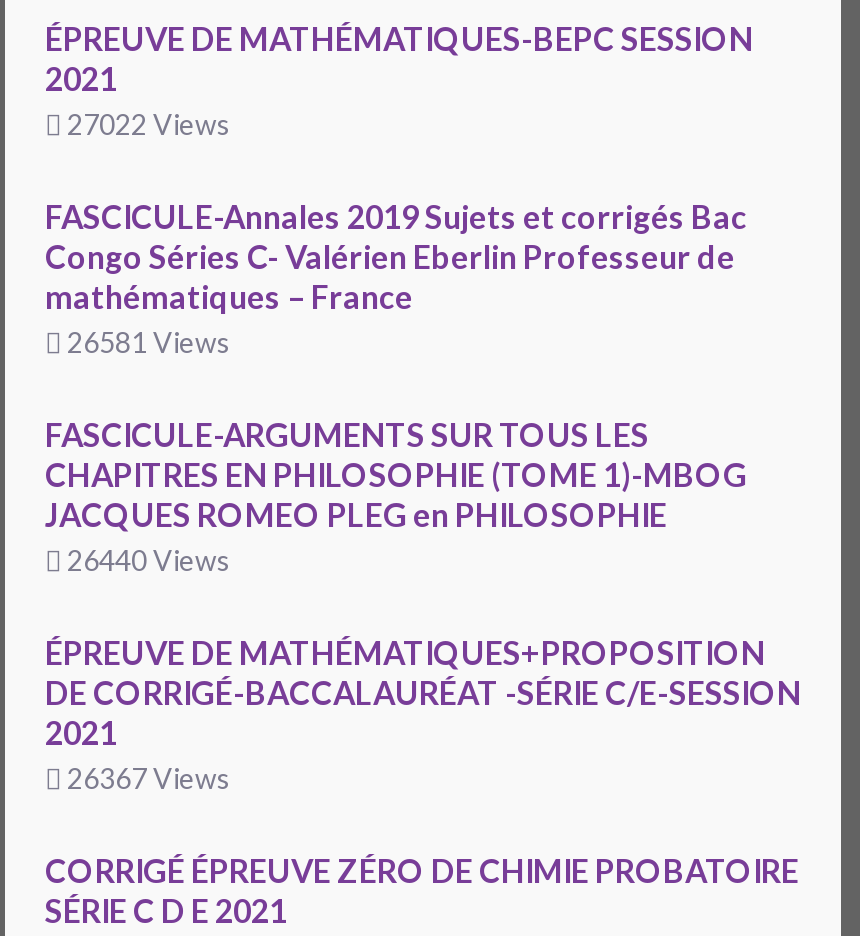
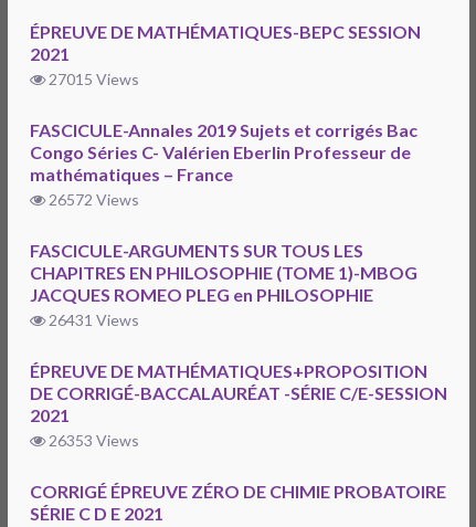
- 27022 Views
+ 27015 Views

- 26581 Views
+ 26572 Views

- 26440 Views
+ 26431 Views

- 26367 Views
+ 26353 Views
